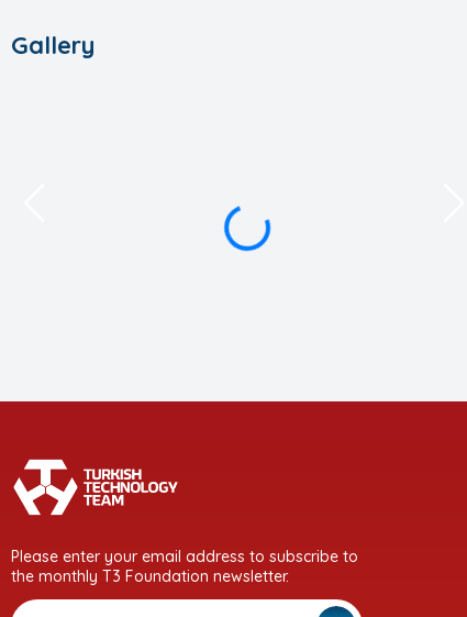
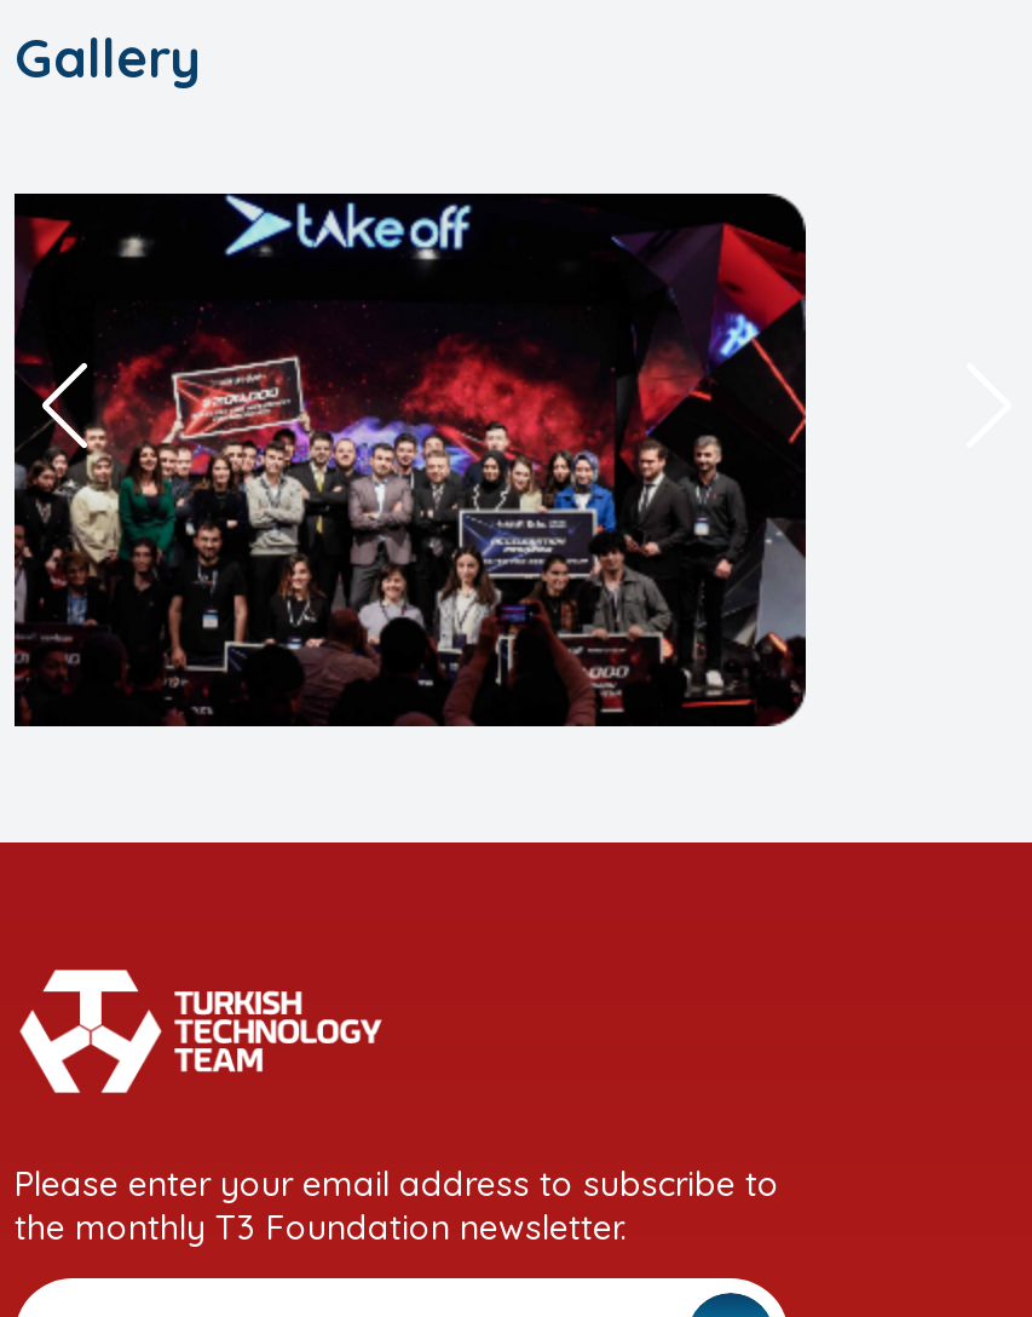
+ [image]
